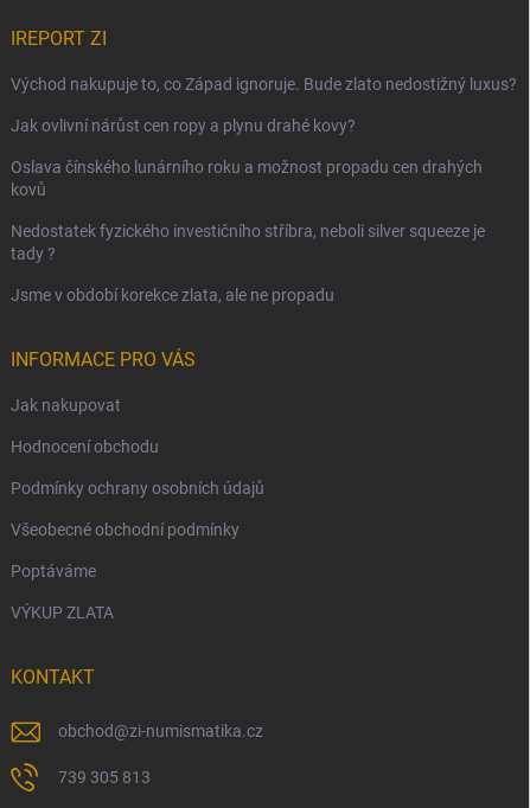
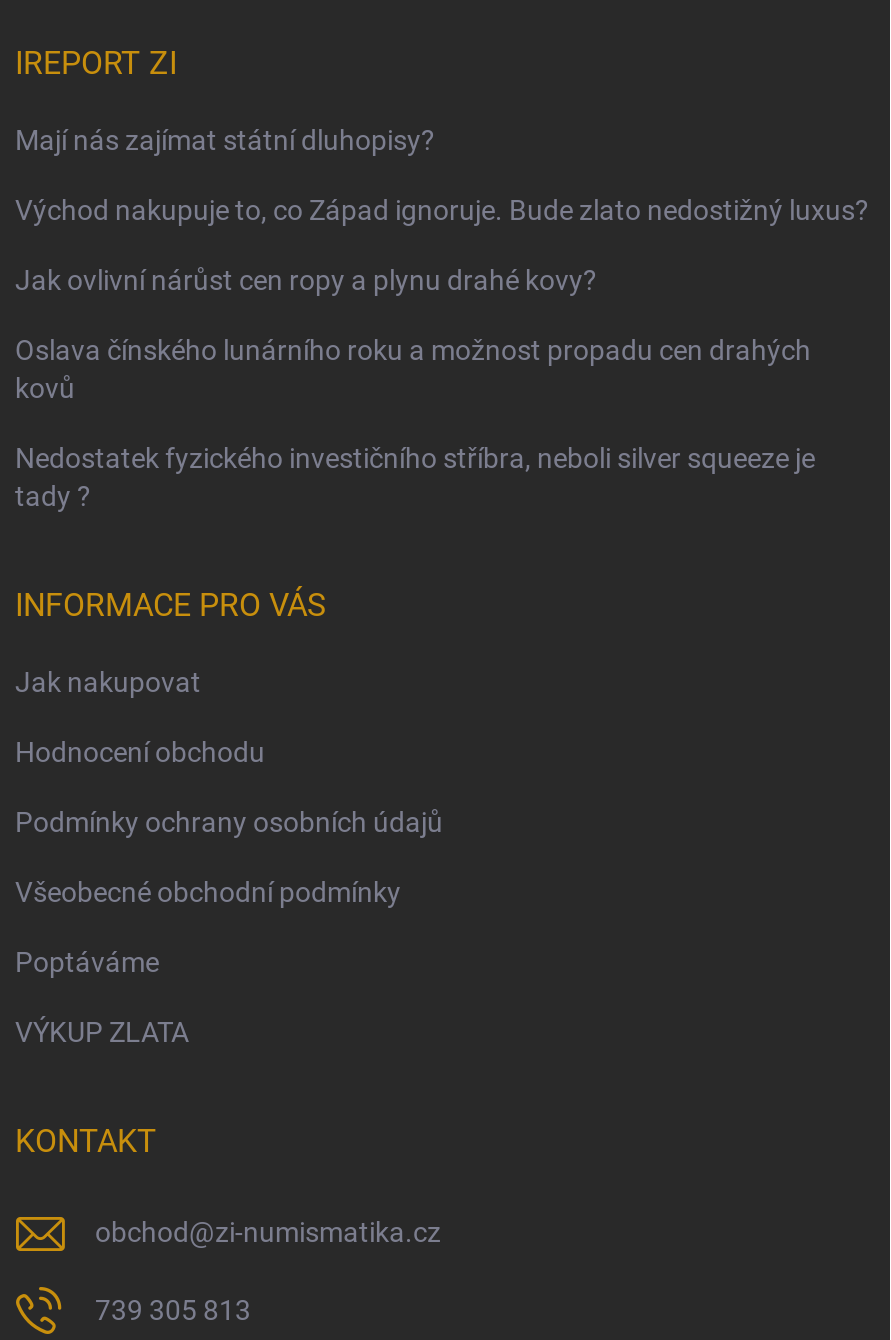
+ Mají nás zajímat státní dluhopisy?

moved down: Východ nakupuje to, co Západ ignoruje. Bude zlato nedostižný luxus? | Jak ovlivní nárůst cen ropy a plynu drahé kovy? | Oslava čínského lunárního roku a možnost propadu cen drahých | kovů | Nedostatek fyzického investičního stříbra, neboli silver squeeze je | tady ?

- Jsme v období korekce zlata, ale ne propadu
